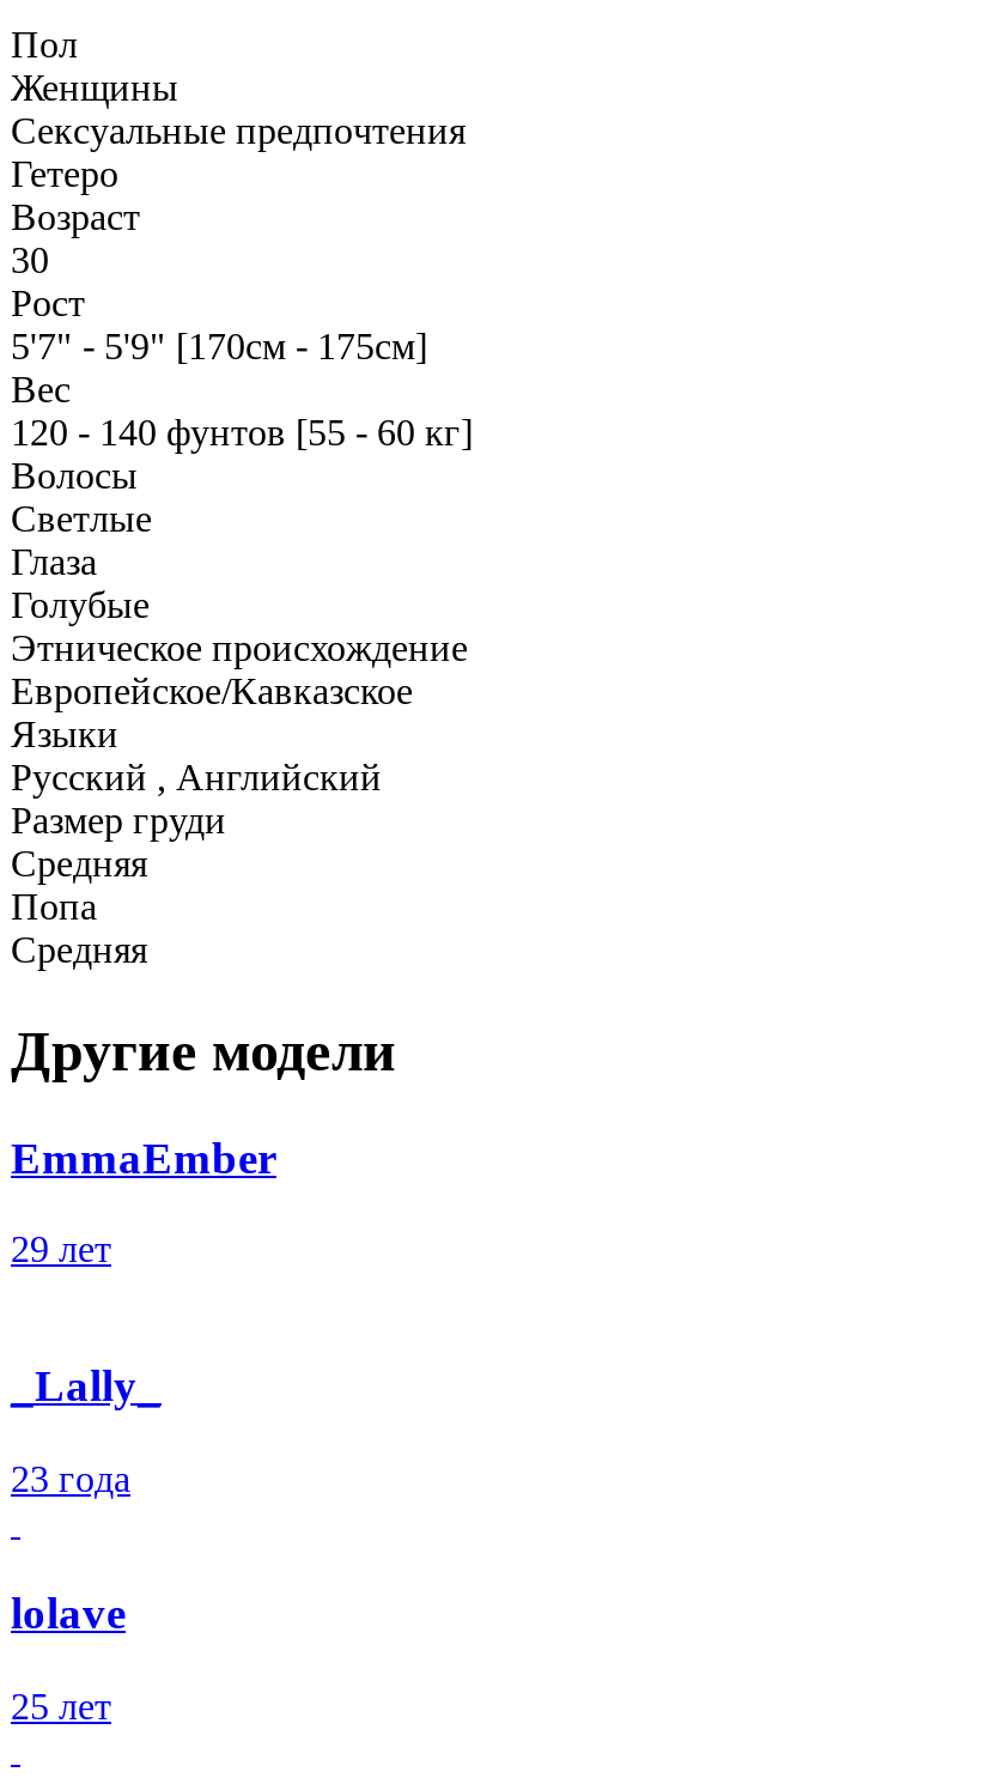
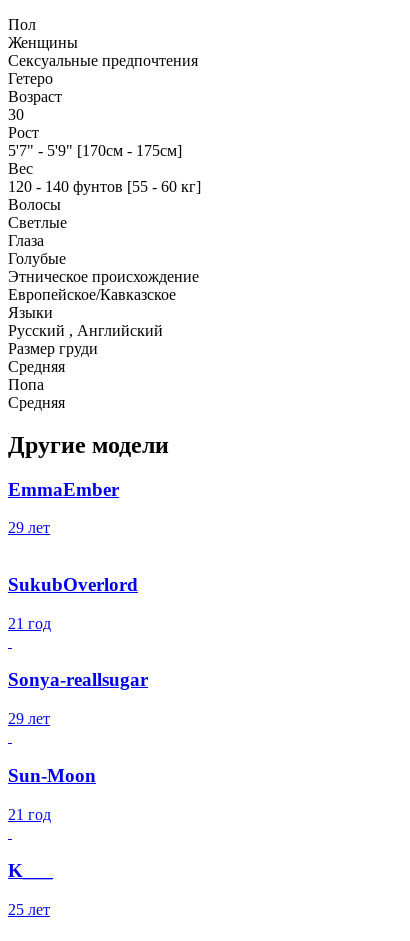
- _Lally_
- 23 года
- lolave
+ SukubOverlord
+ 21 год
+ Sonya-reallsugar
+ 29 лет
+ Sun-Moon
+ 21 год
+ K___
